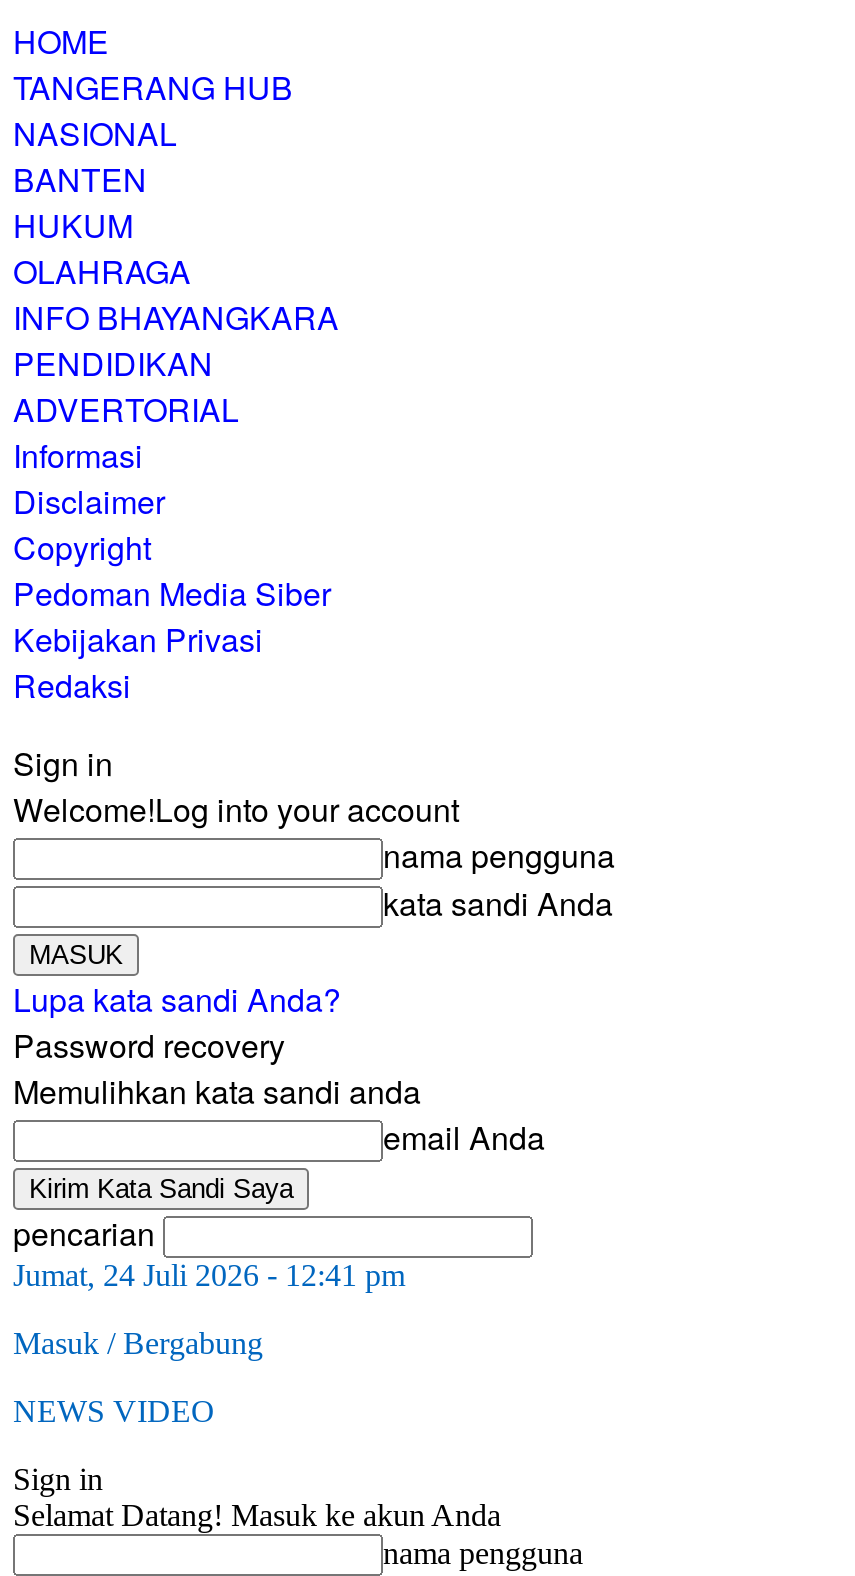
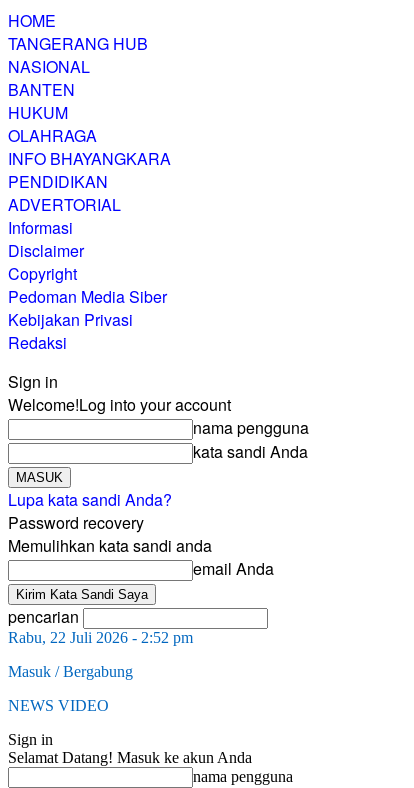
- Jumat, 24 Juli 2026 - 12:41 pm
+ Rabu, 22 Juli 2026 - 2:52 pm
